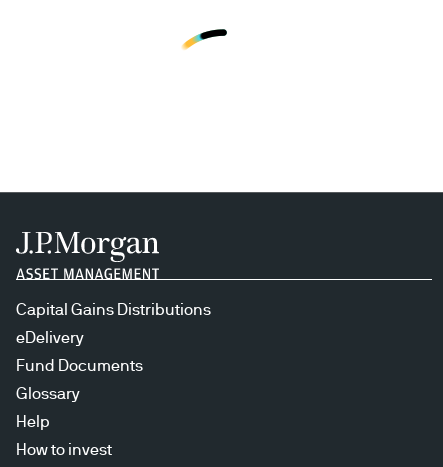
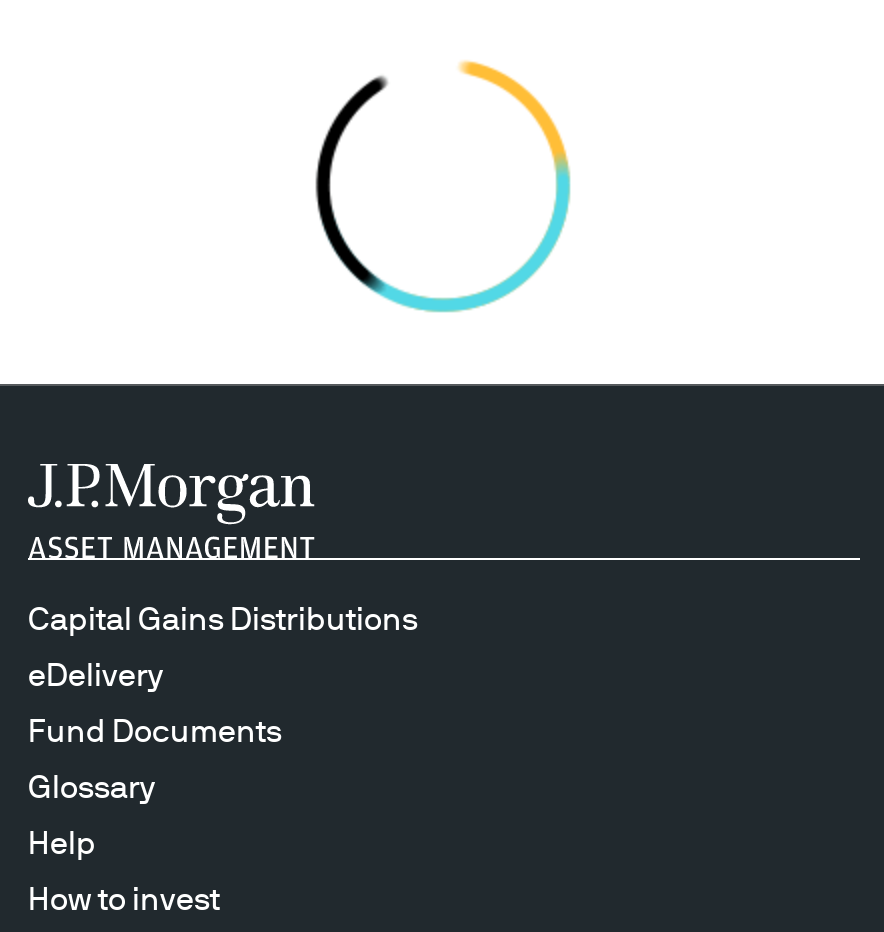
+ [image]
